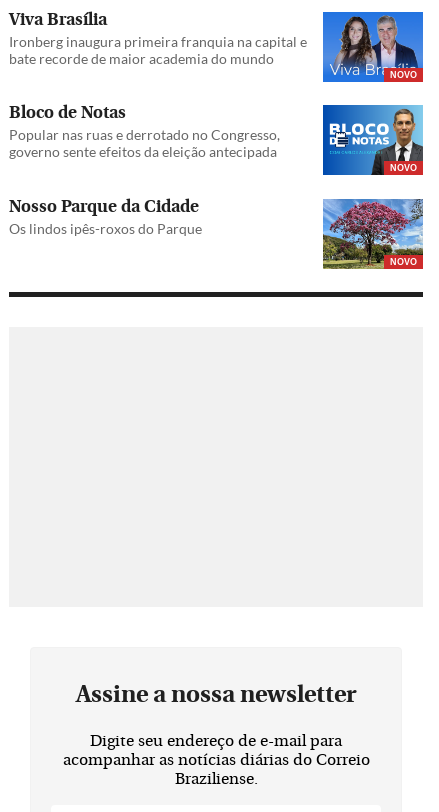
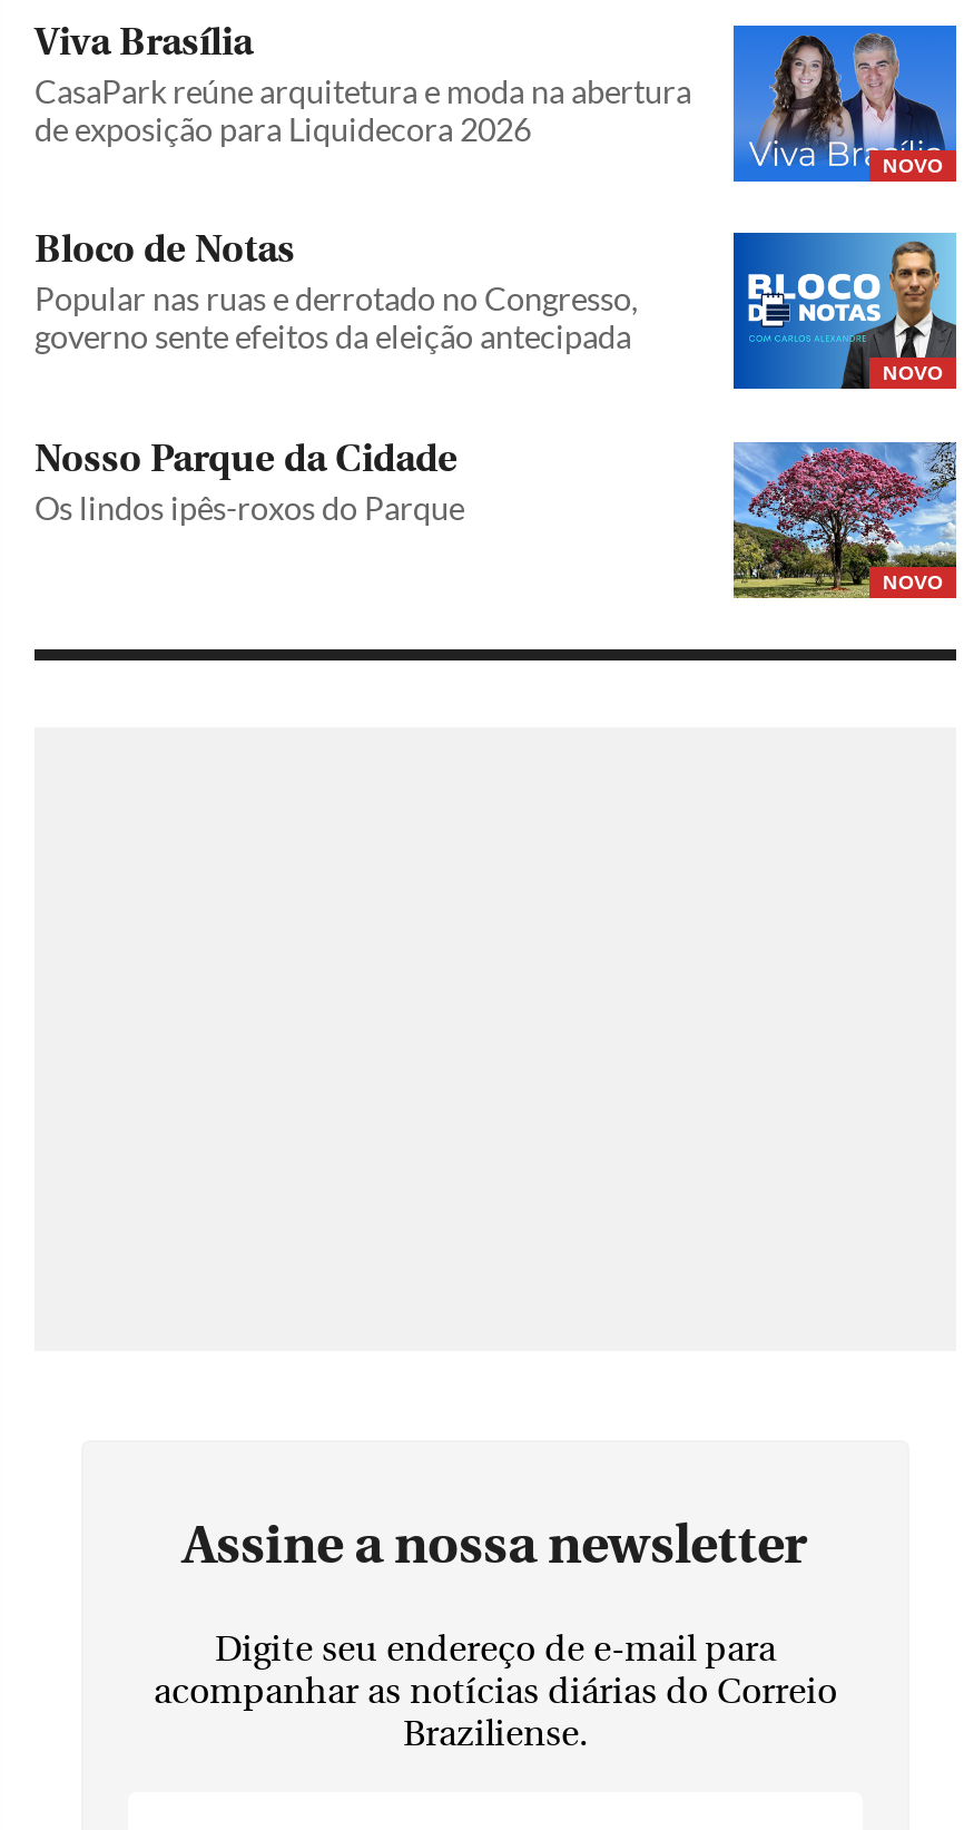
- Ironberg inaugura primeira franquia na capital e
- bate recorde de maior academia do mundo
+ CasaPark reúne arquitetura e moda na abertura
+ de exposição para Liquidecora 2026
